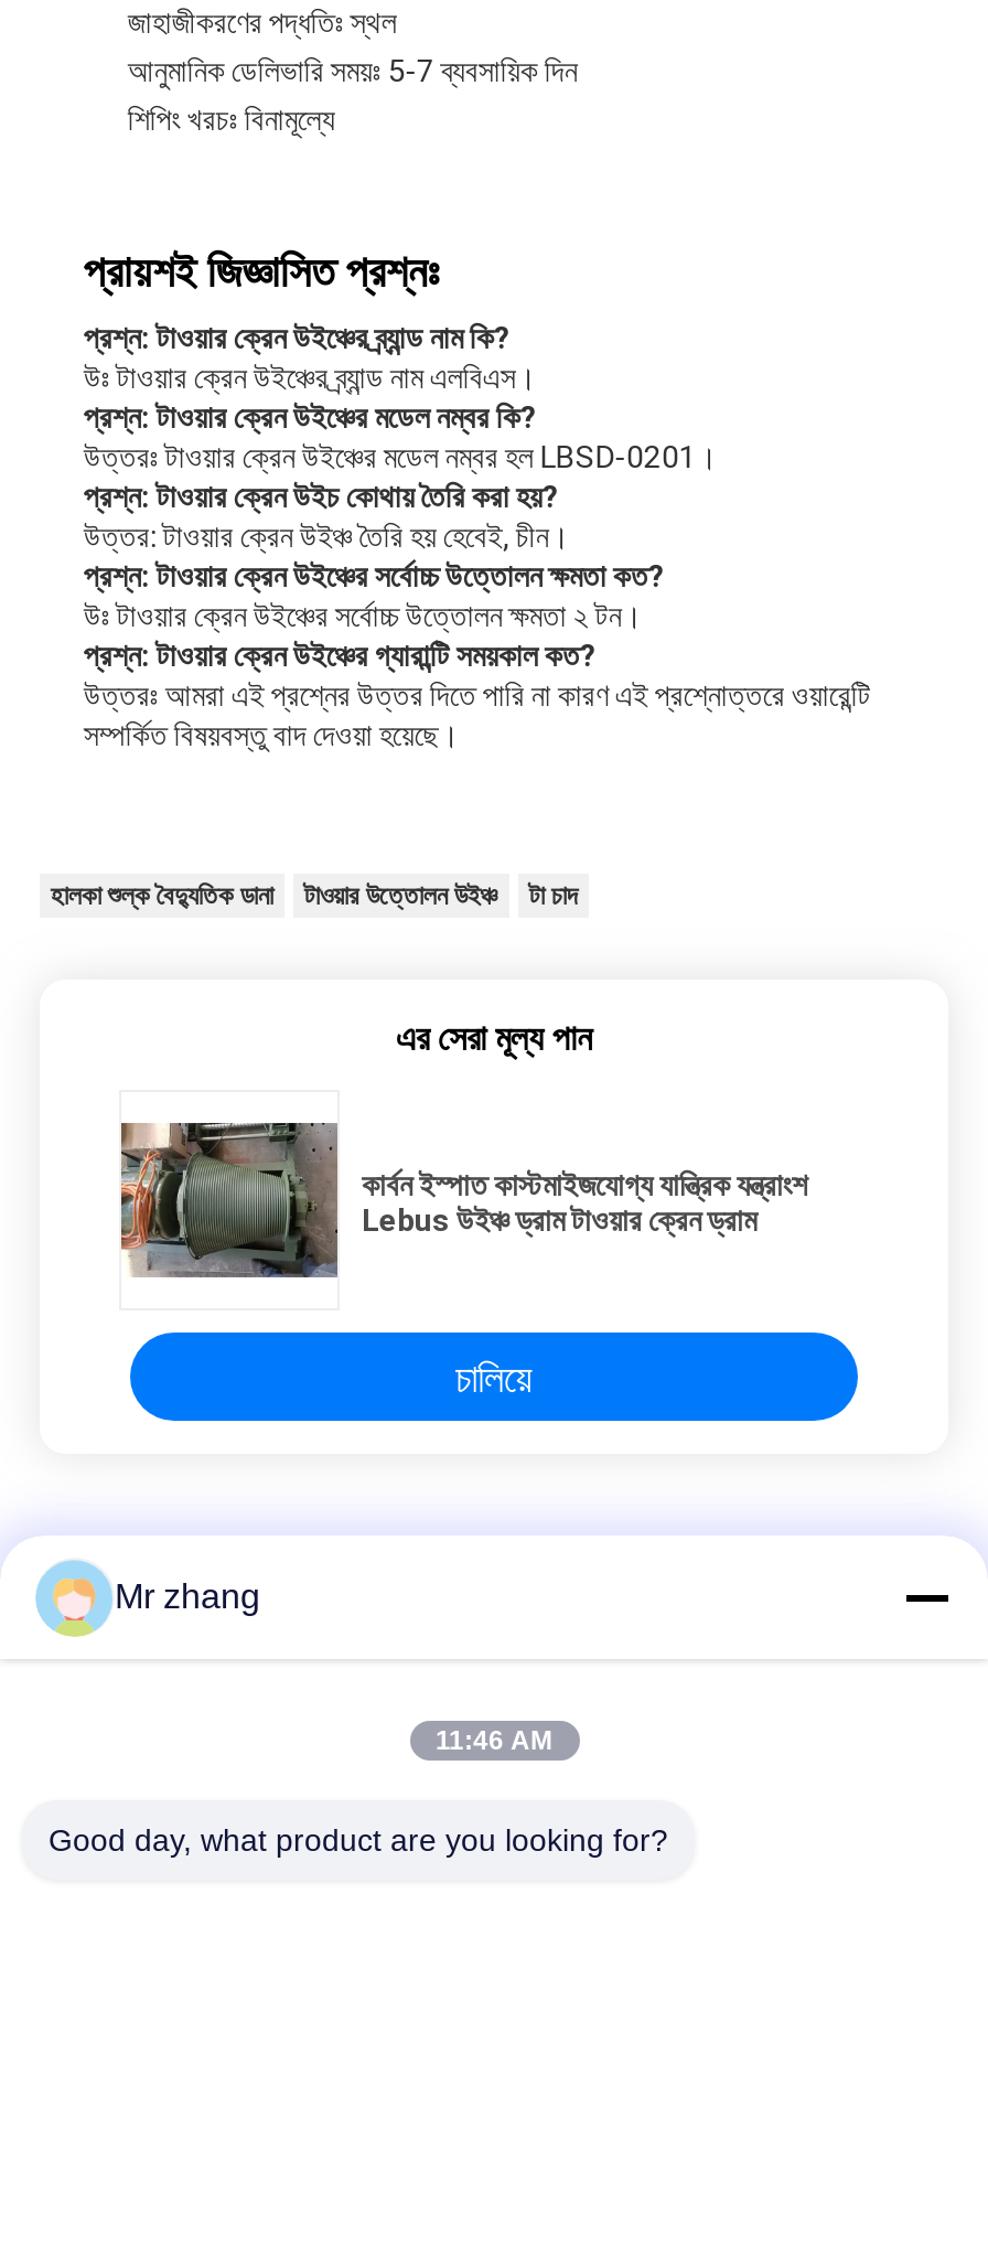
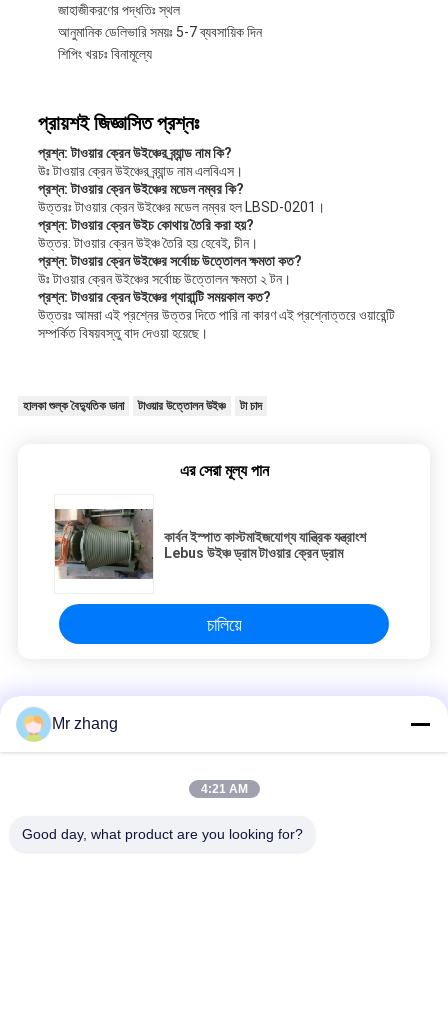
- 11:46 AM
+ 4:21 AM
